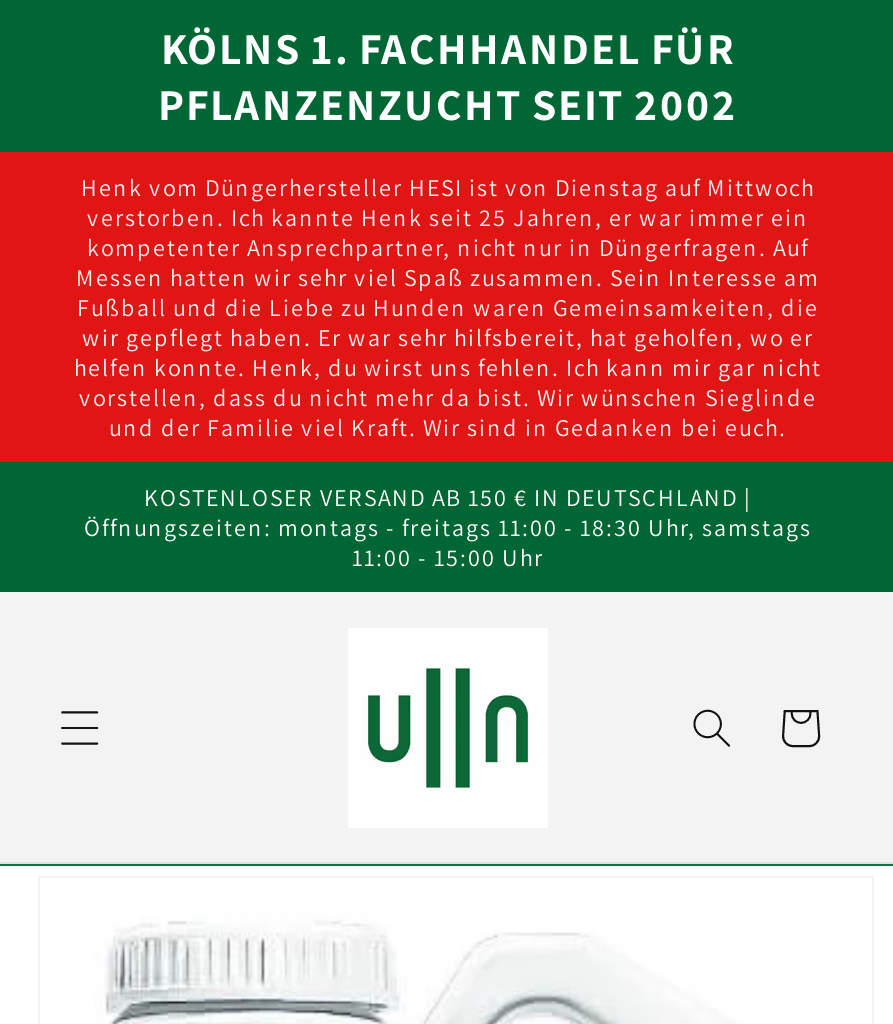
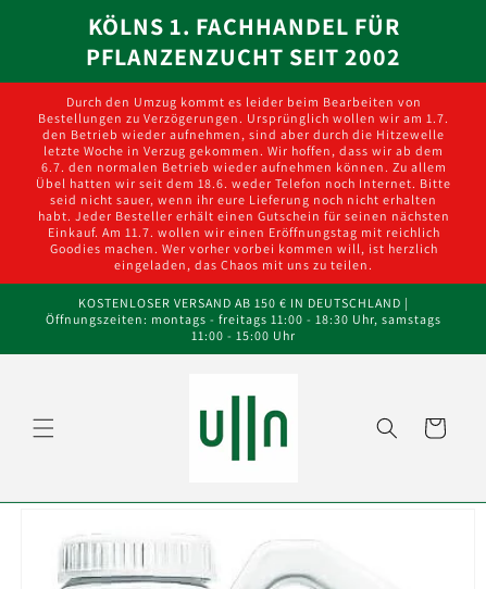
- Henk vom Düngerhersteller HESI ist von Dienstag auf Mittwoch
- verstorben. Ich kannte Henk seit 25 Jahren, er war immer ein
- kompetenter Ansprechpartner, nicht nur in Düngerfragen. Auf
- Messen hatten wir sehr viel Spaß zusammen. Sein Interesse am
- Fußball und die Liebe zu Hunden waren Gemeinsamkeiten, die
- wir gepflegt haben. Er war sehr hilfsbereit, hat geholfen, wo er
- helfen konnte. Henk, du wirst uns fehlen. Ich kann mir gar nicht
- vorstellen, dass du nicht mehr da bist. Wir wünschen Sieglinde
- und der Familie viel Kraft. Wir sind in Gedanken bei euch.
+ Durch den Umzug kommt es leider beim Bearbeiten von
+ Bestellungen zu Verzögerungen. Ursprünglich wollen wir am 1.7.
+ den Betrieb wieder aufnehmen, sind aber durch die Hitzewelle
+ letzte Woche in Verzug gekommen. Wir hoffen, dass wir ab dem
+ 6.7. den normalen Betrieb wieder aufnehmen können. Zu allem
+ Übel hatten wir seit dem 18.6. weder Telefon noch Internet. Bitte
+ seid nicht sauer, wenn ihr eure Lieferung noch nicht erhalten
+ habt. Jeder Besteller erhält einen Gutschein für seinen nächsten
+ Einkauf. Am 11.7. wollen wir einen Eröffnungstag mit reichlich
+ Goodies machen. Wer vorher vorbei kommen will, ist herzlich
+ eingeladen, das Chaos mit uns zu teilen.
